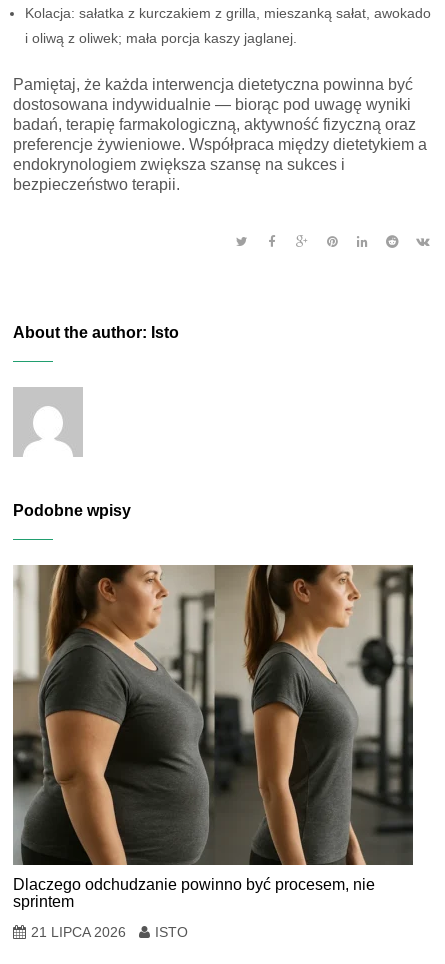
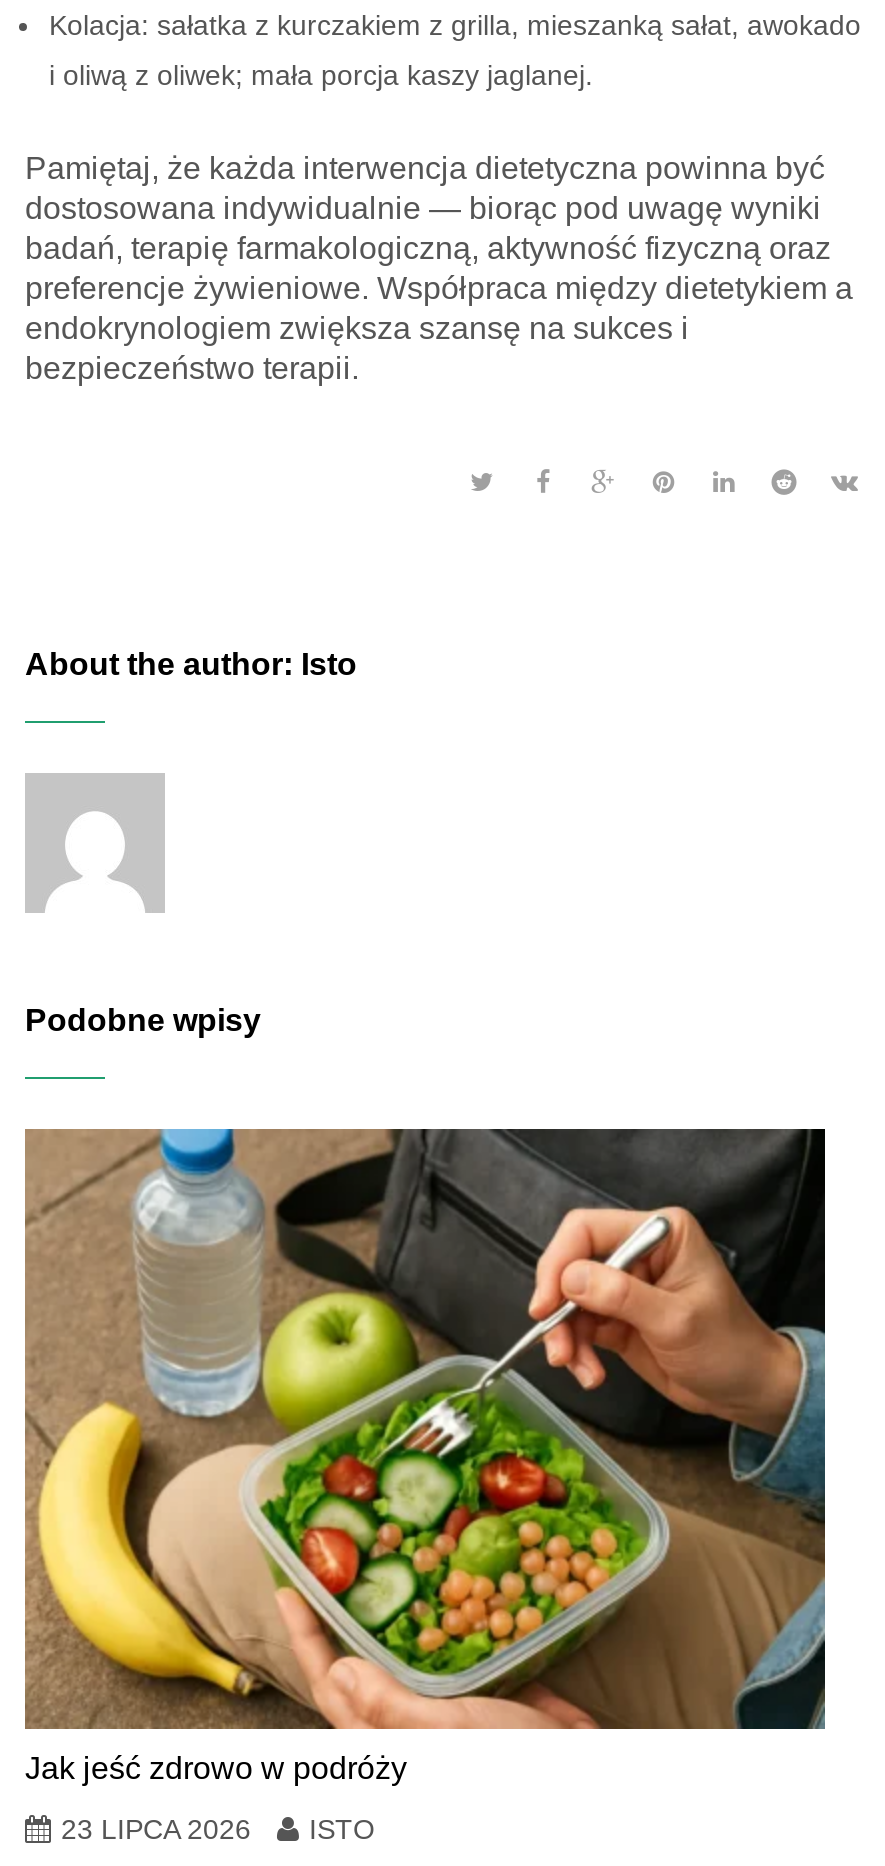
- [image]
- Dlaczego odchudzanie powinno być procesem, nie
- sprintem
+ [image]
+ Jak jeść zdrowo w podróży

- 21 LIPCA 2026 ISTO
+ 23 LIPCA 2026 ISTO
